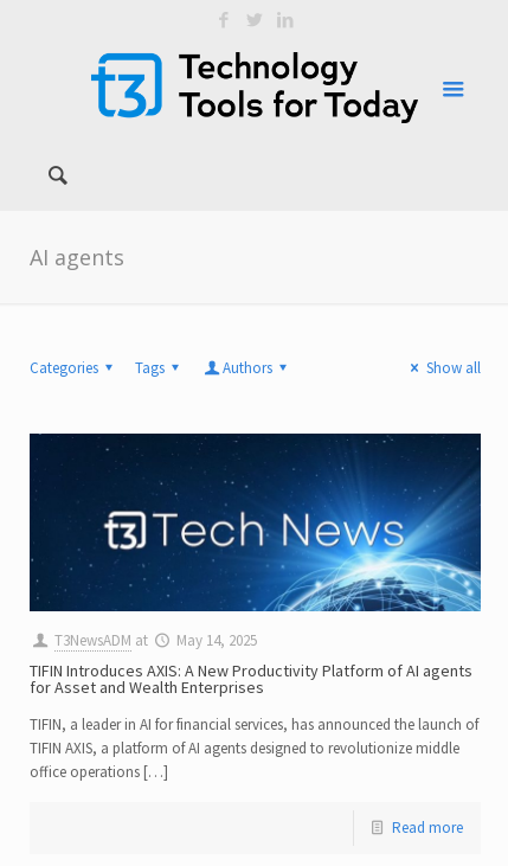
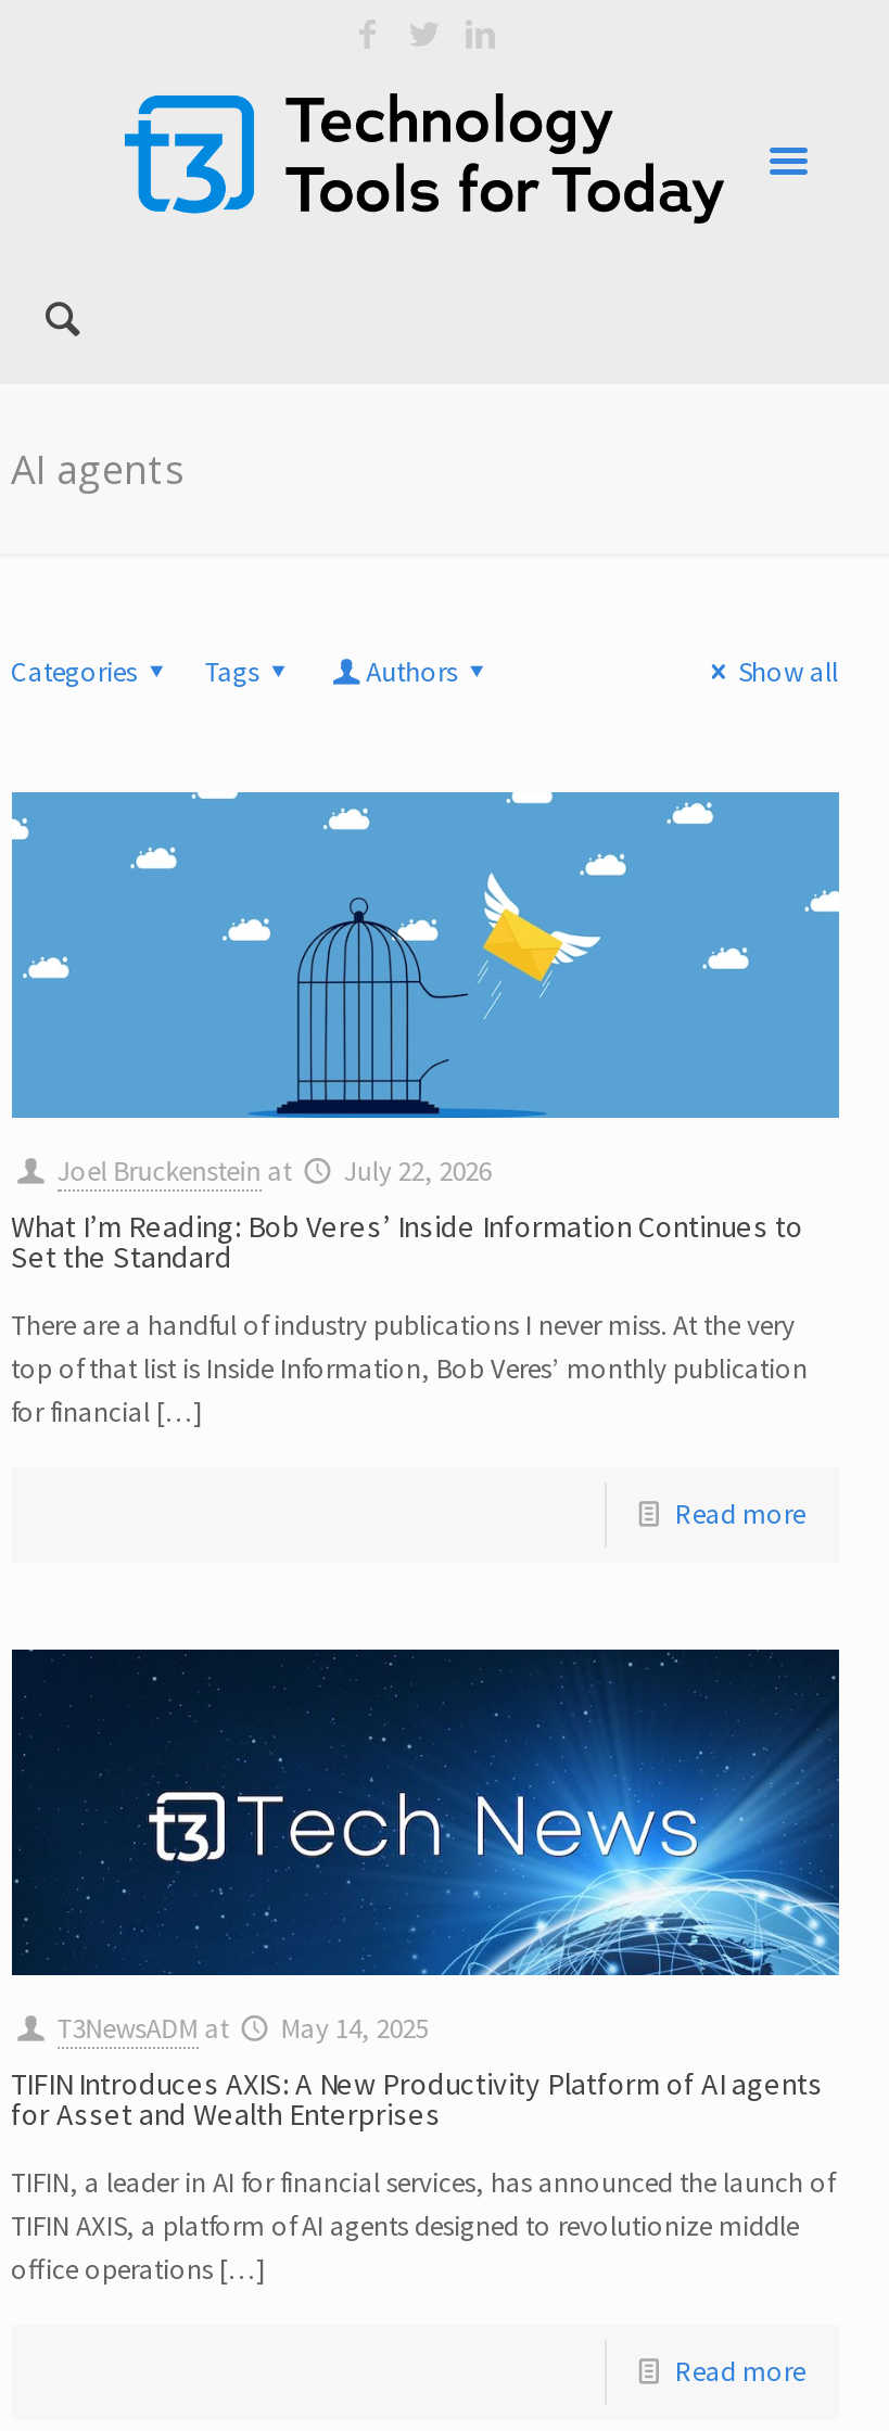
+ [image]
+ Joel Bruckenstein at
+ July 22, 2026
+ What I’m Reading: Bob Veres’ Inside Information Continues to
+ Set the Standard
+ There are a handful of industry publications I never miss. At the very
+ top of that list is Inside Information, Bob Veres’ monthly publication
+ for financial […]
+ Read more
